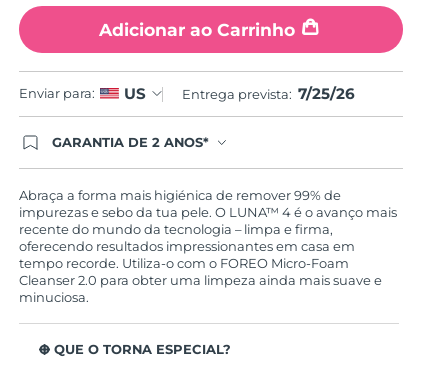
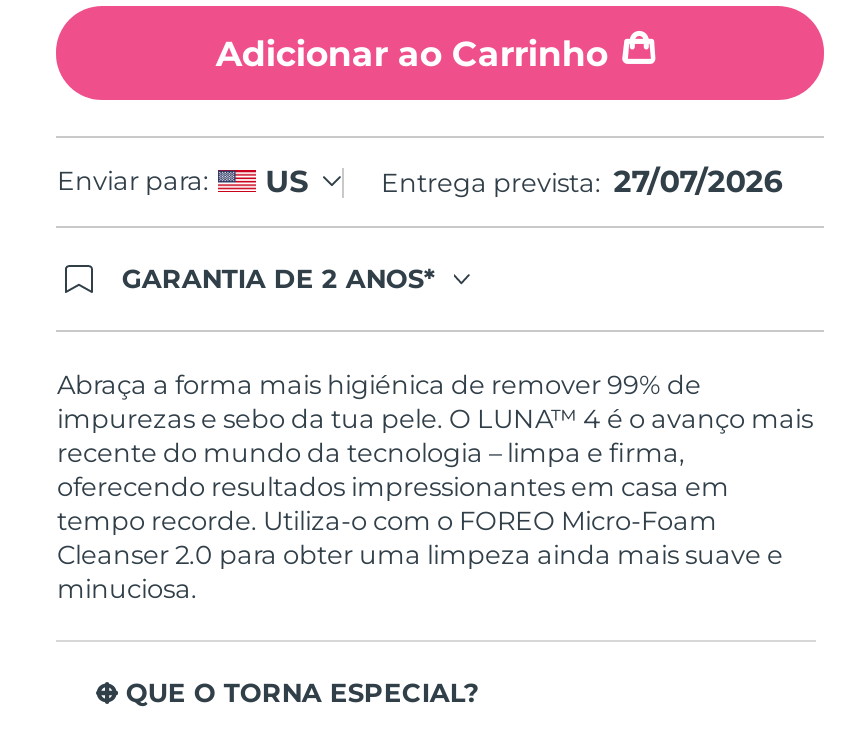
- Entrega prevista: 7/25/26
+ Entrega prevista: 27/07/2026
